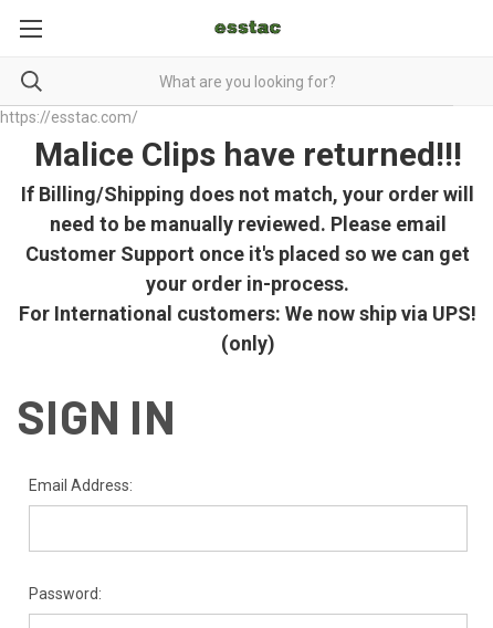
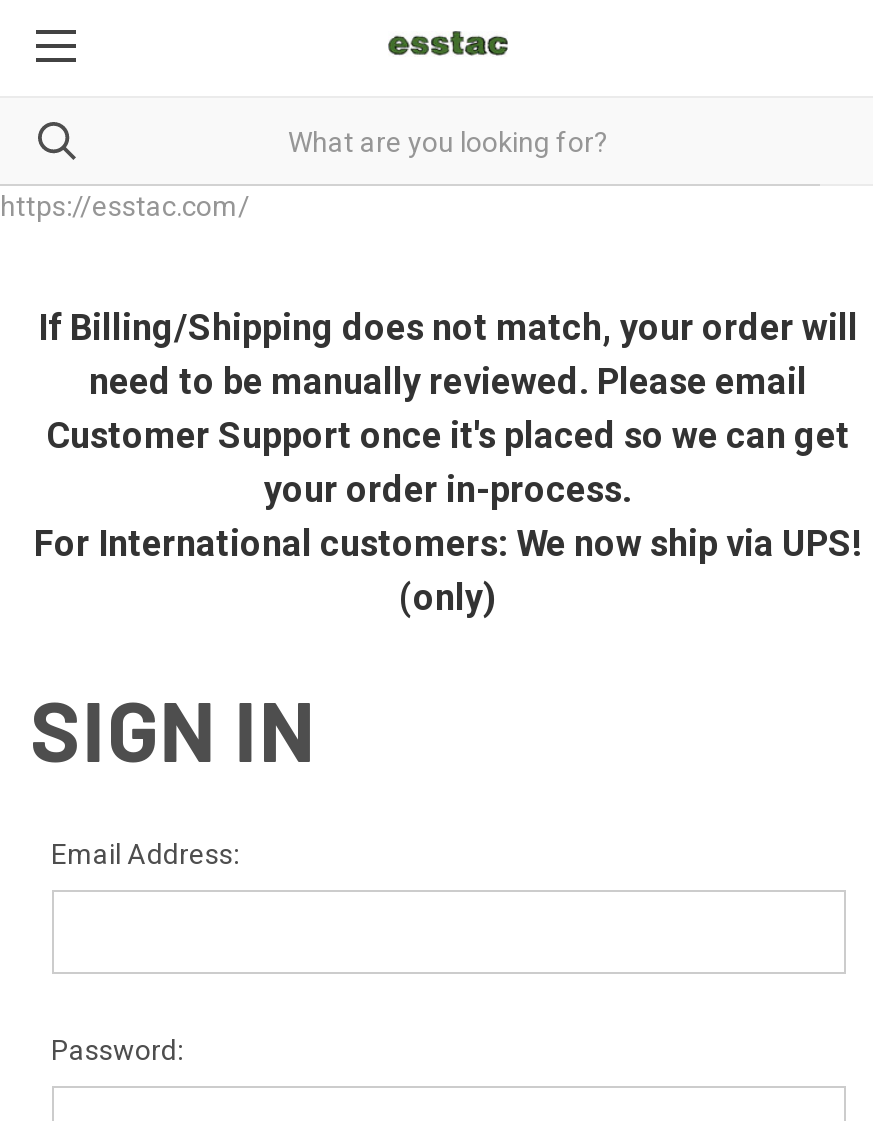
- Malice Clips have returned!!!
